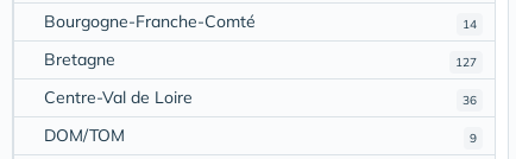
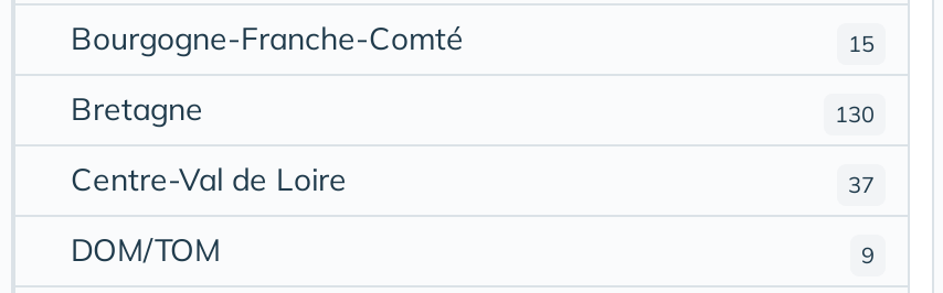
- 14
+ 15

- 127
+ 130

- 36
+ 37
